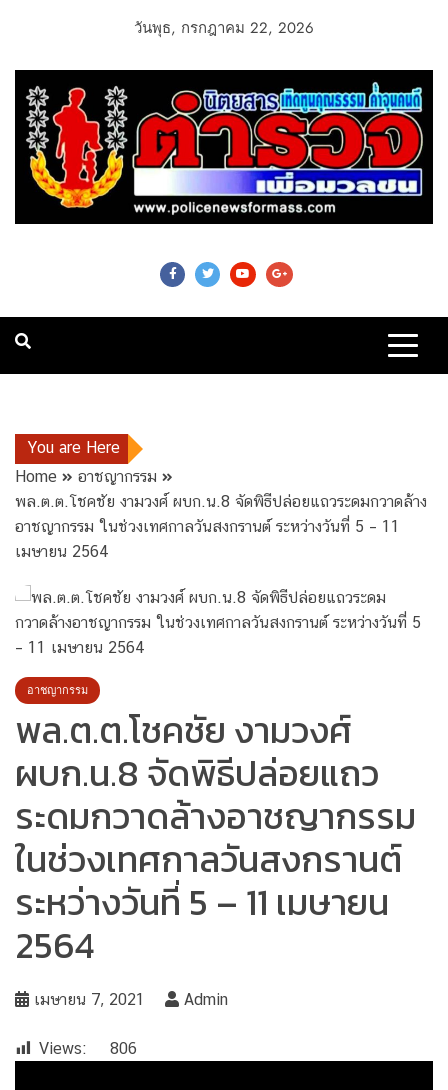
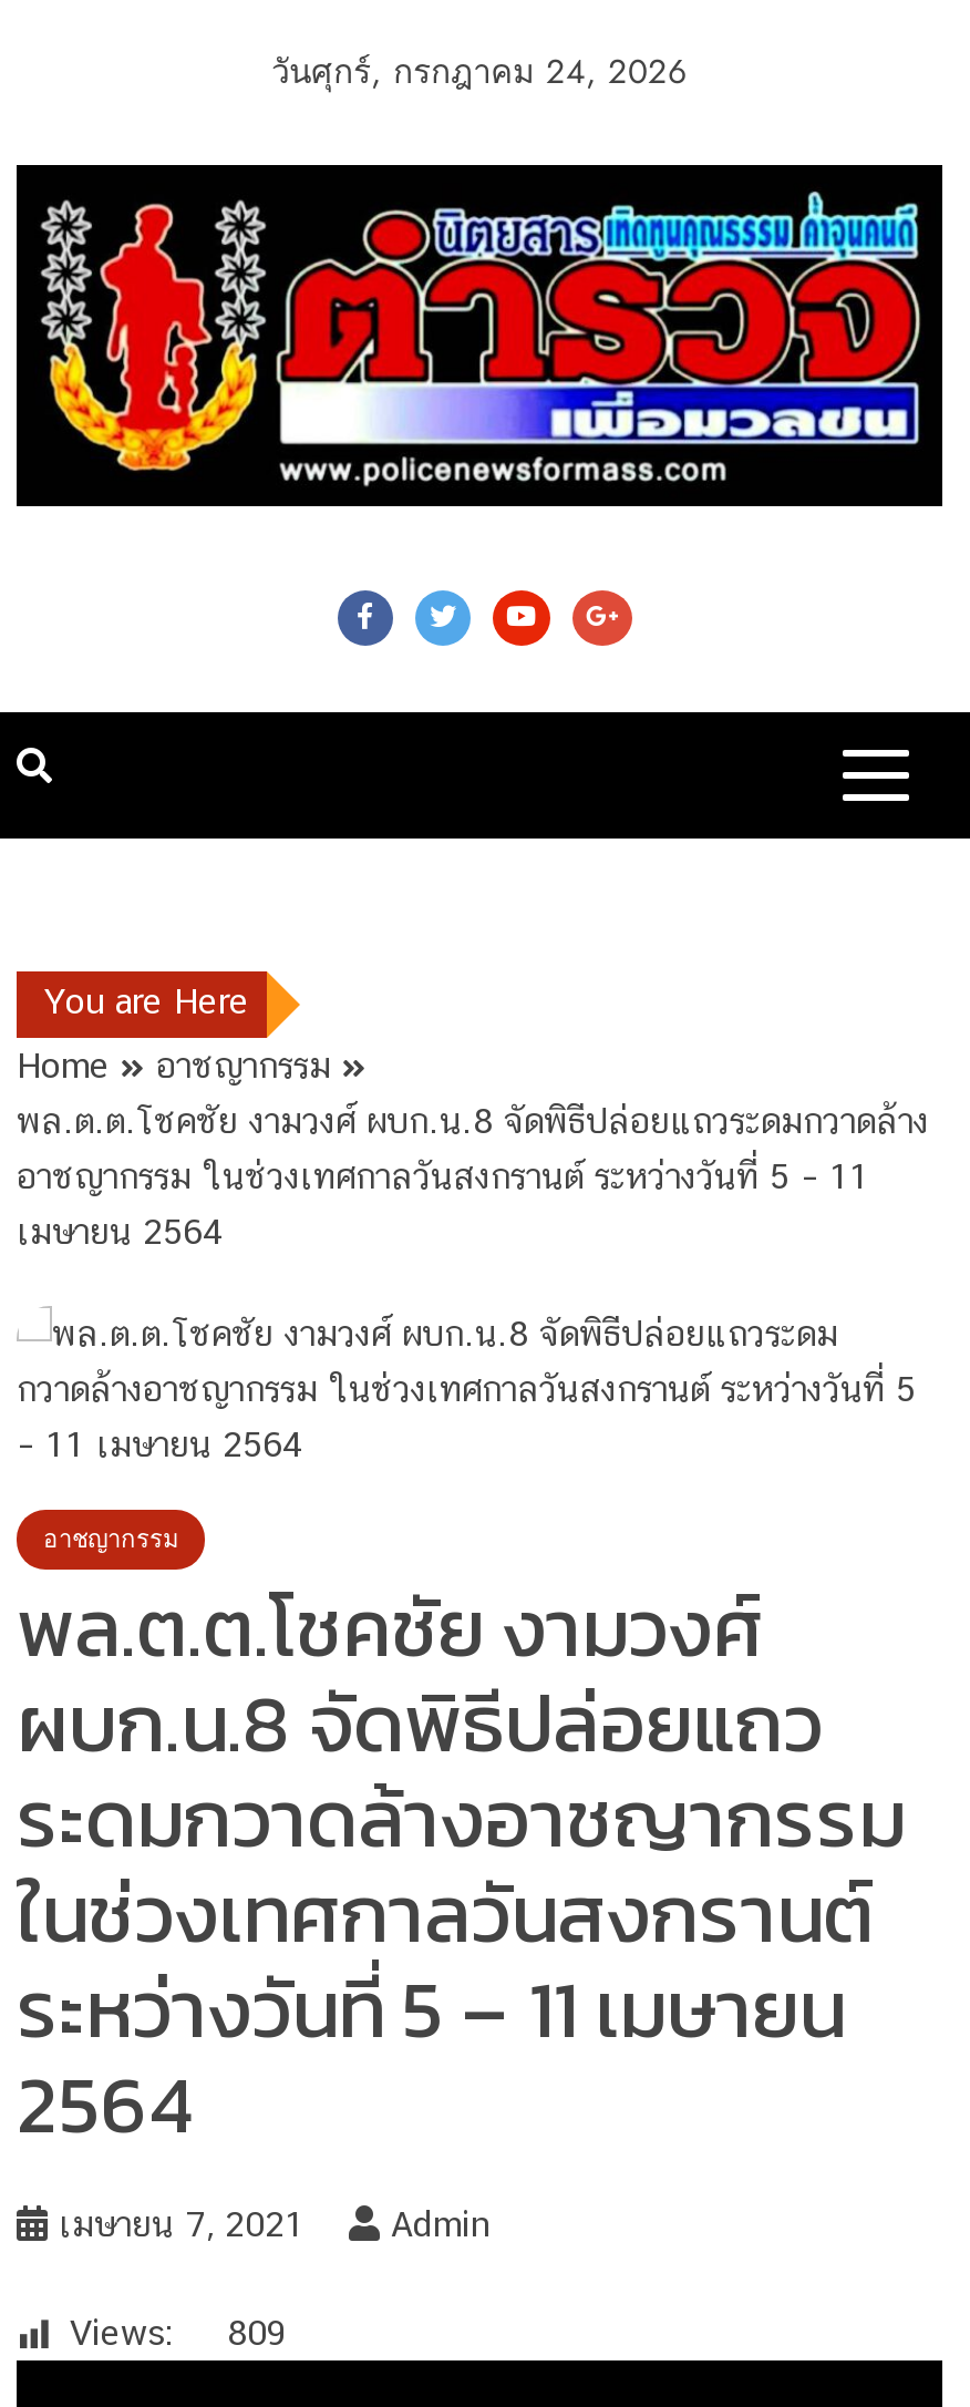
- วันพุธ, กรกฎาคม 22, 2026
+ วันศุกร์, กรกฎาคม 24, 2026

- Views: 806
+ Views: 809
